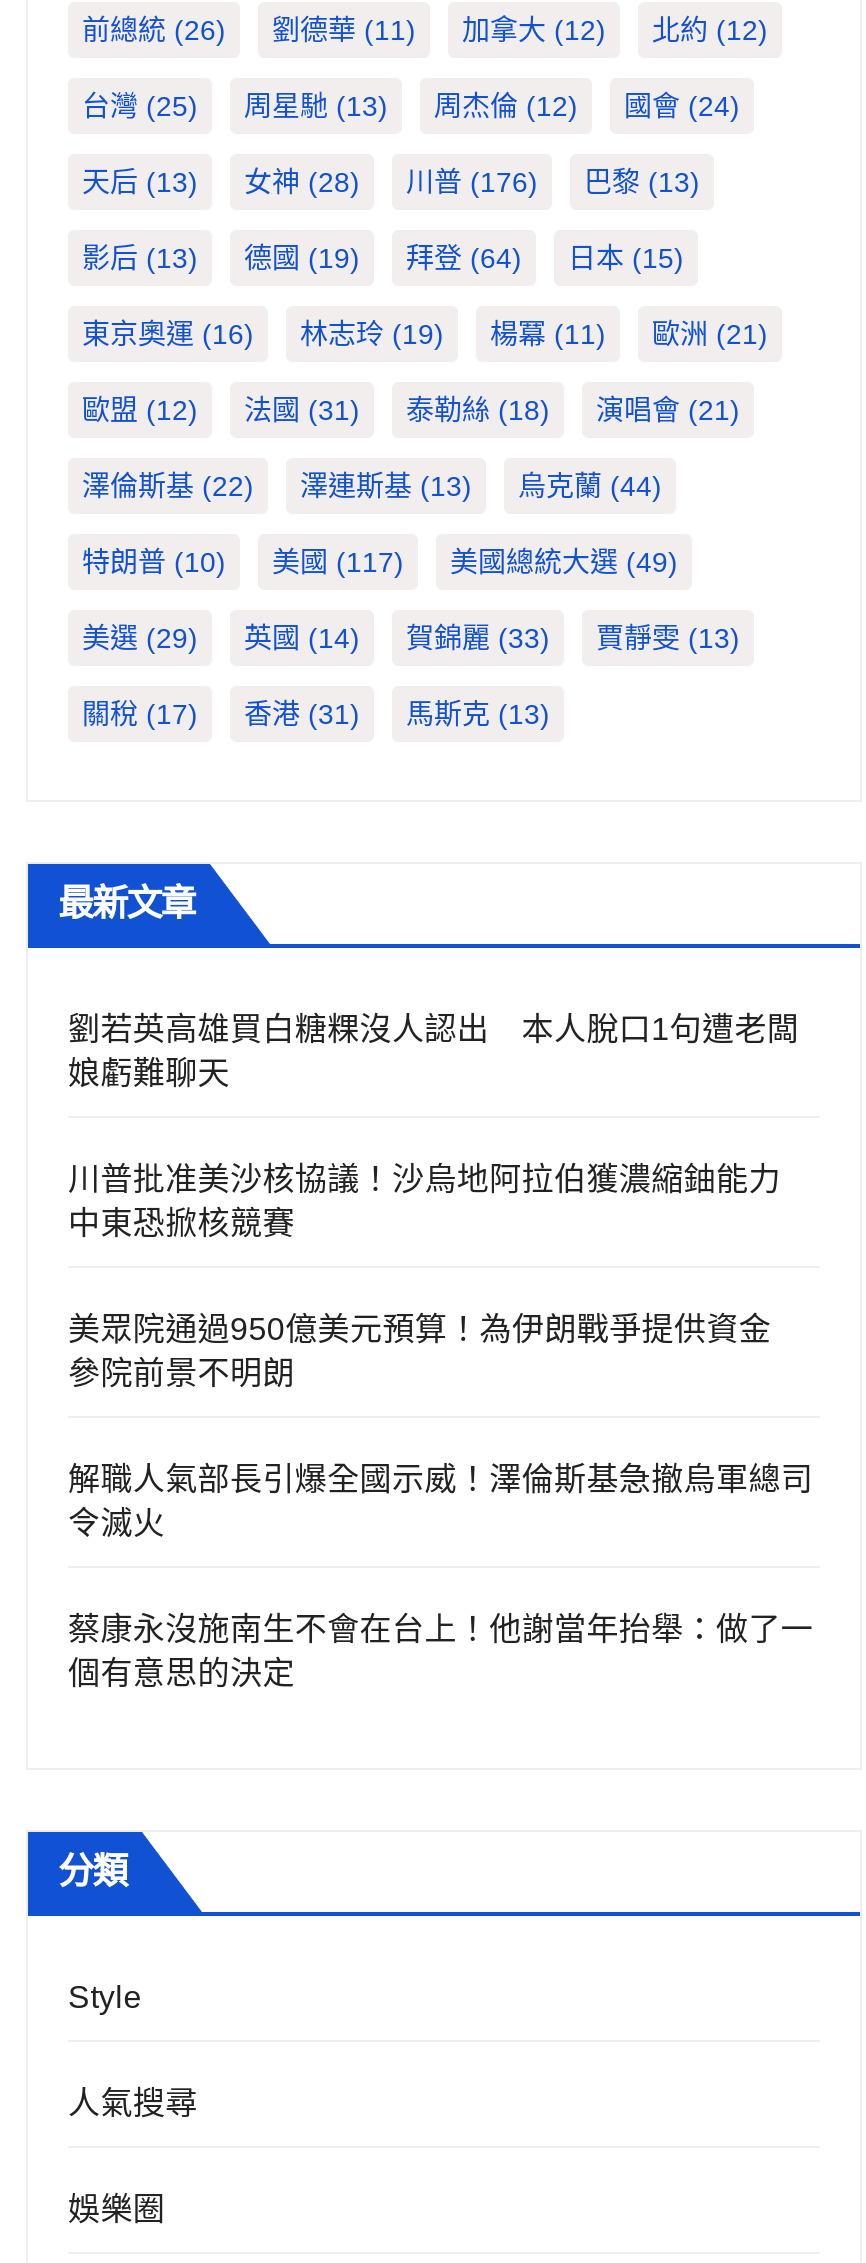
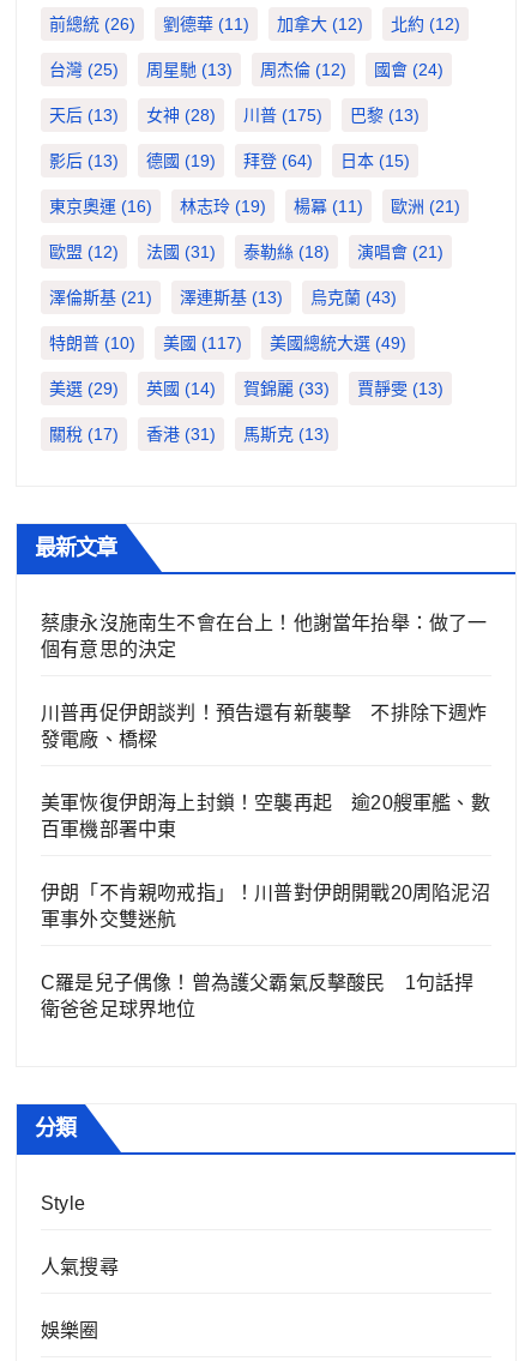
- 天后(13) 女神(28) 川普(176) 巴黎(13)
+ 天后(13) 女神(28) 川普(175) 巴黎(13)

- 澤倫斯基(22)
+ 澤倫斯基(21)

- 烏克蘭(44)
+ 烏克蘭(43)

- 劉若英高雄買白糖粿沒人認出 本人脫口1句遭老闆
- 娘虧難聊天
- 川普批准美沙核協議！沙烏地阿拉伯獲濃縮鈾能力
- 中東恐掀核競賽
- 美眾院通過950億美元預算！為伊朗戰爭提供資金
- 參院前景不明朗
- 解職人氣部長引爆全國示威！澤倫斯基急撤烏軍總司
- 令滅火

moved up: 蔡康永沒施南生不會在台上！他謝當年抬舉：做了一 | 個有意思的決定

+ 川普再促伊朗談判！預告還有新襲擊 不排除下週炸
+ 發電廠、橋樑
+ 美軍恢復伊朗海上封鎖！空襲再起 逾20艘軍艦、數
+ 百軍機部署中東
+ 伊朗「不肯親吻戒指」！川普對伊朗開戰20周陷泥沼
+ 軍事外交雙迷航
+ C羅是兒子偶像！曾為護父霸氣反擊酸民 1句話捍
+ 衛爸爸足球界地位
